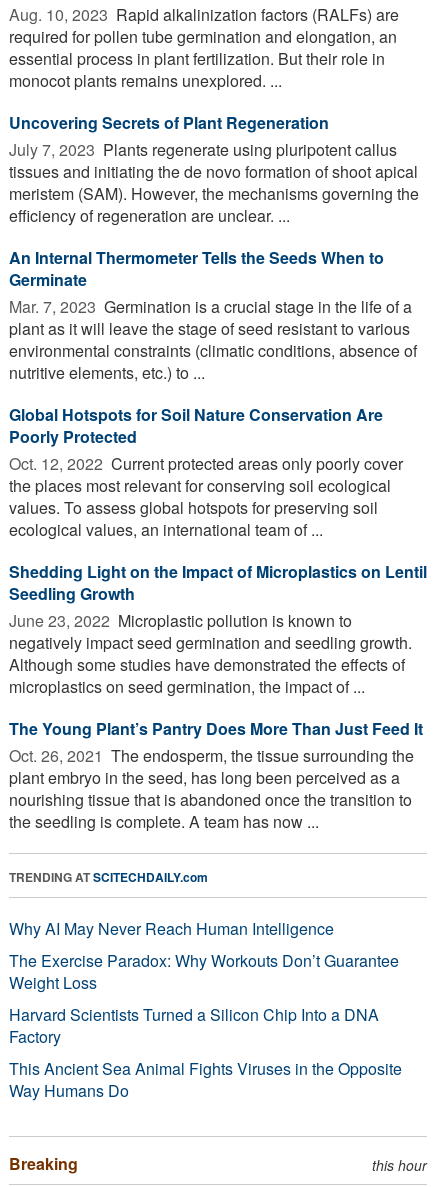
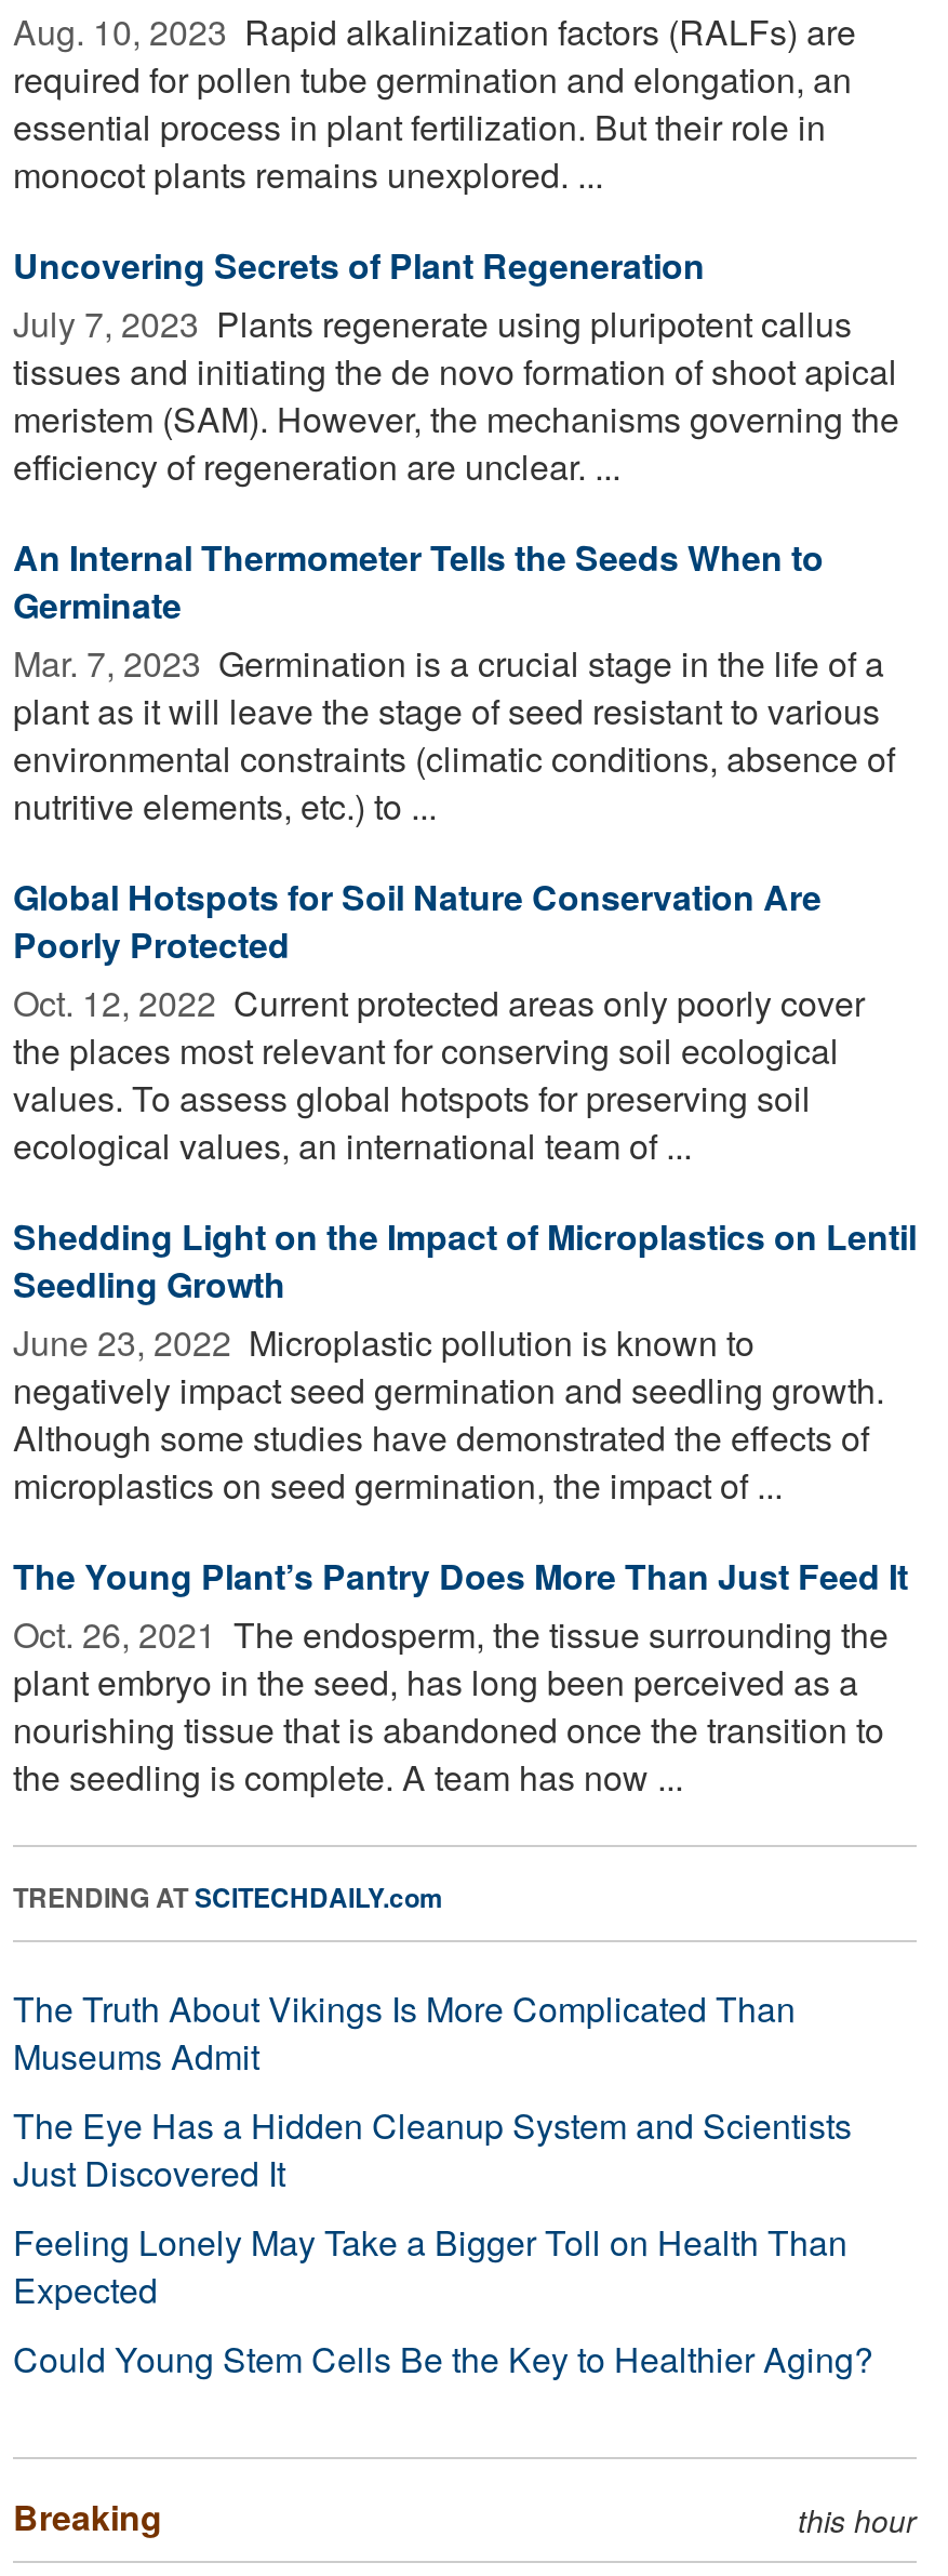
- Why AI May Never Reach Human Intelligence
- The Exercise Paradox: Why Workouts Don’t Guarantee
- Weight Loss
- Harvard Scientists Turned a Silicon Chip Into a DNA
- Factory
- This Ancient Sea Animal Fights Viruses in the Opposite
- Way Humans Do
+ The Truth About Vikings Is More Complicated Than
+ Museums Admit
+ The Eye Has a Hidden Cleanup System and Scientists
+ Just Discovered It
+ Feeling Lonely May Take a Bigger Toll on Health Than
+ Expected
+ Could Young Stem Cells Be the Key to Healthier Aging?
